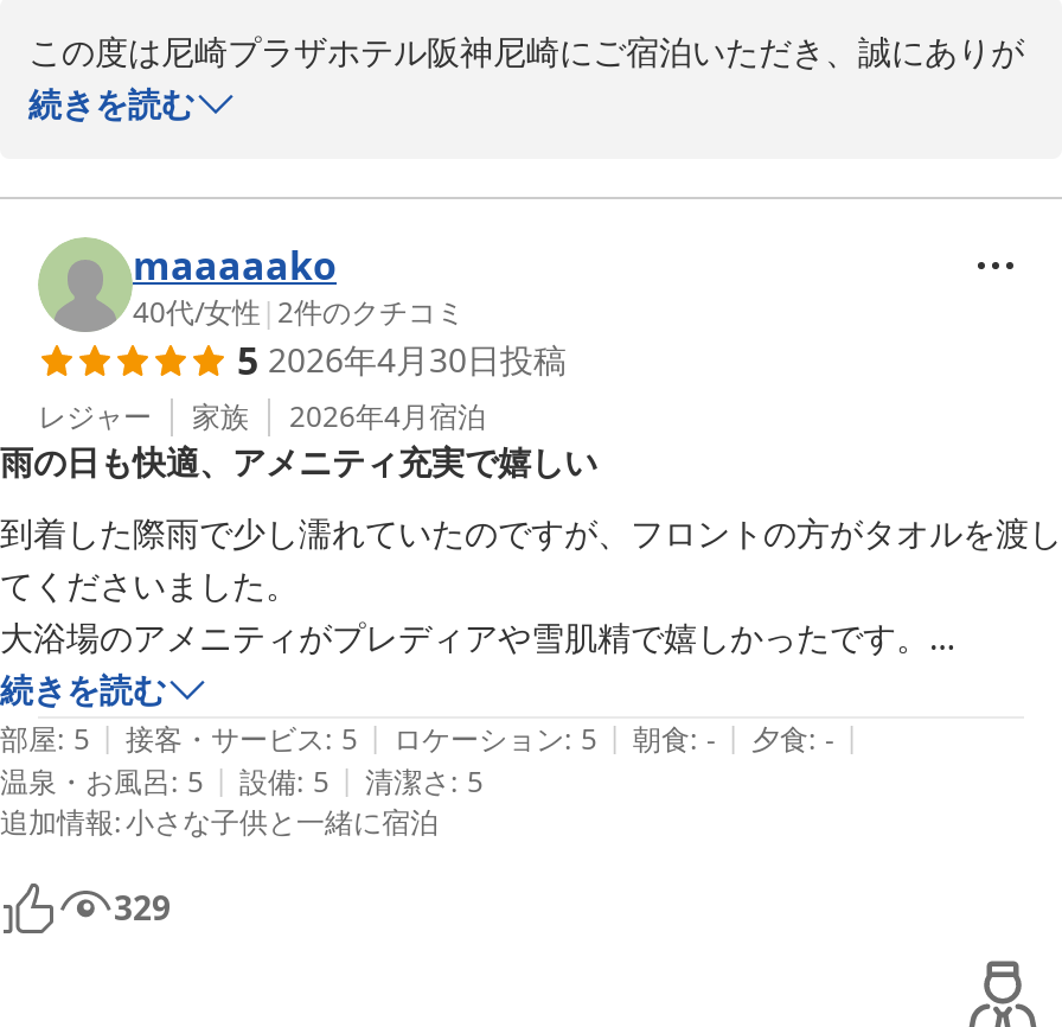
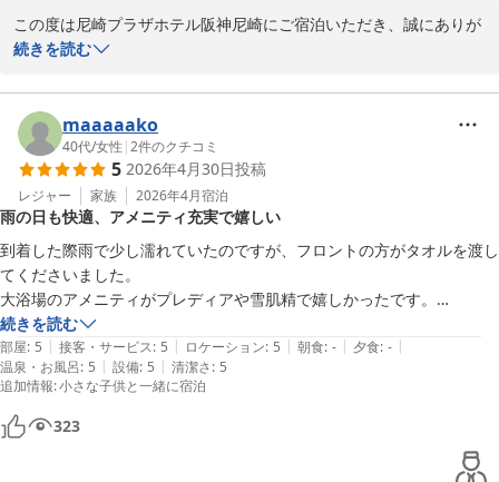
- 329
+ 323
